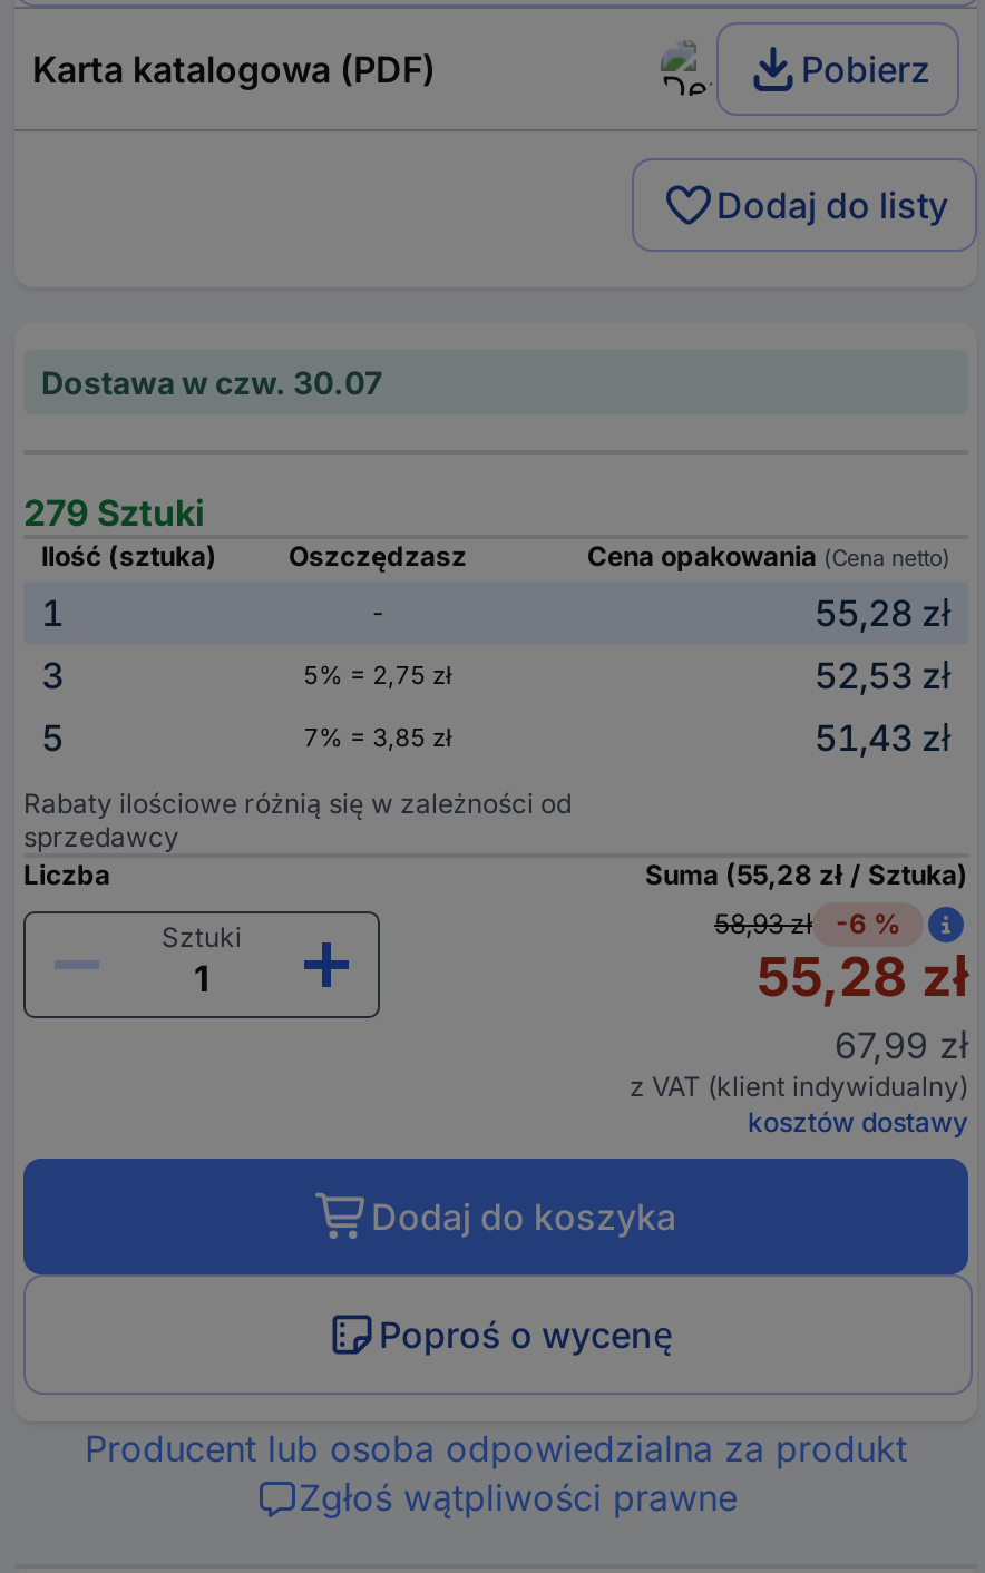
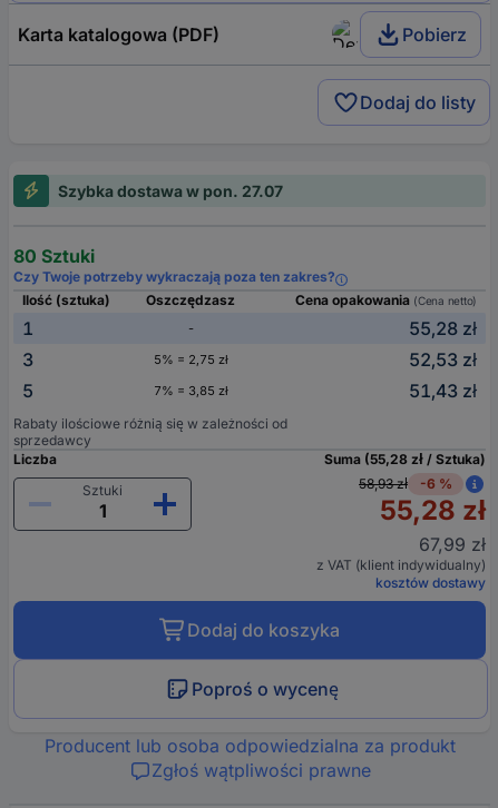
- Dostawa w czw. 30.07
+ Szybka dostawa w pon. 27.07

- 279 Sztuki
+ 80 Sztuki
+ Czy Twoje potrzeby wykraczają poza ten zakres?
